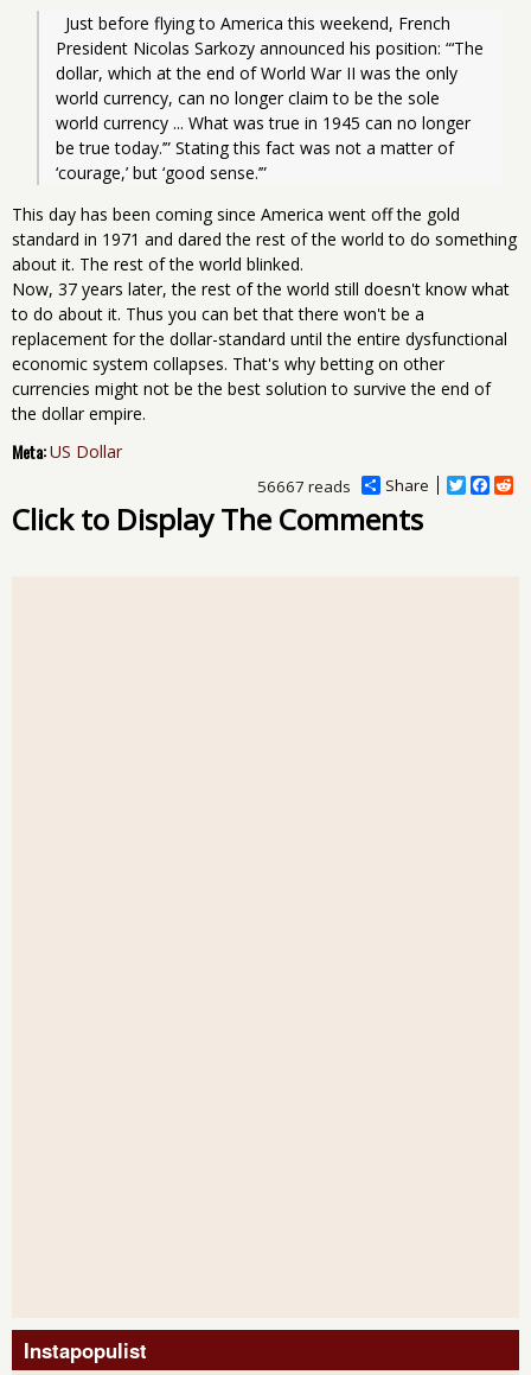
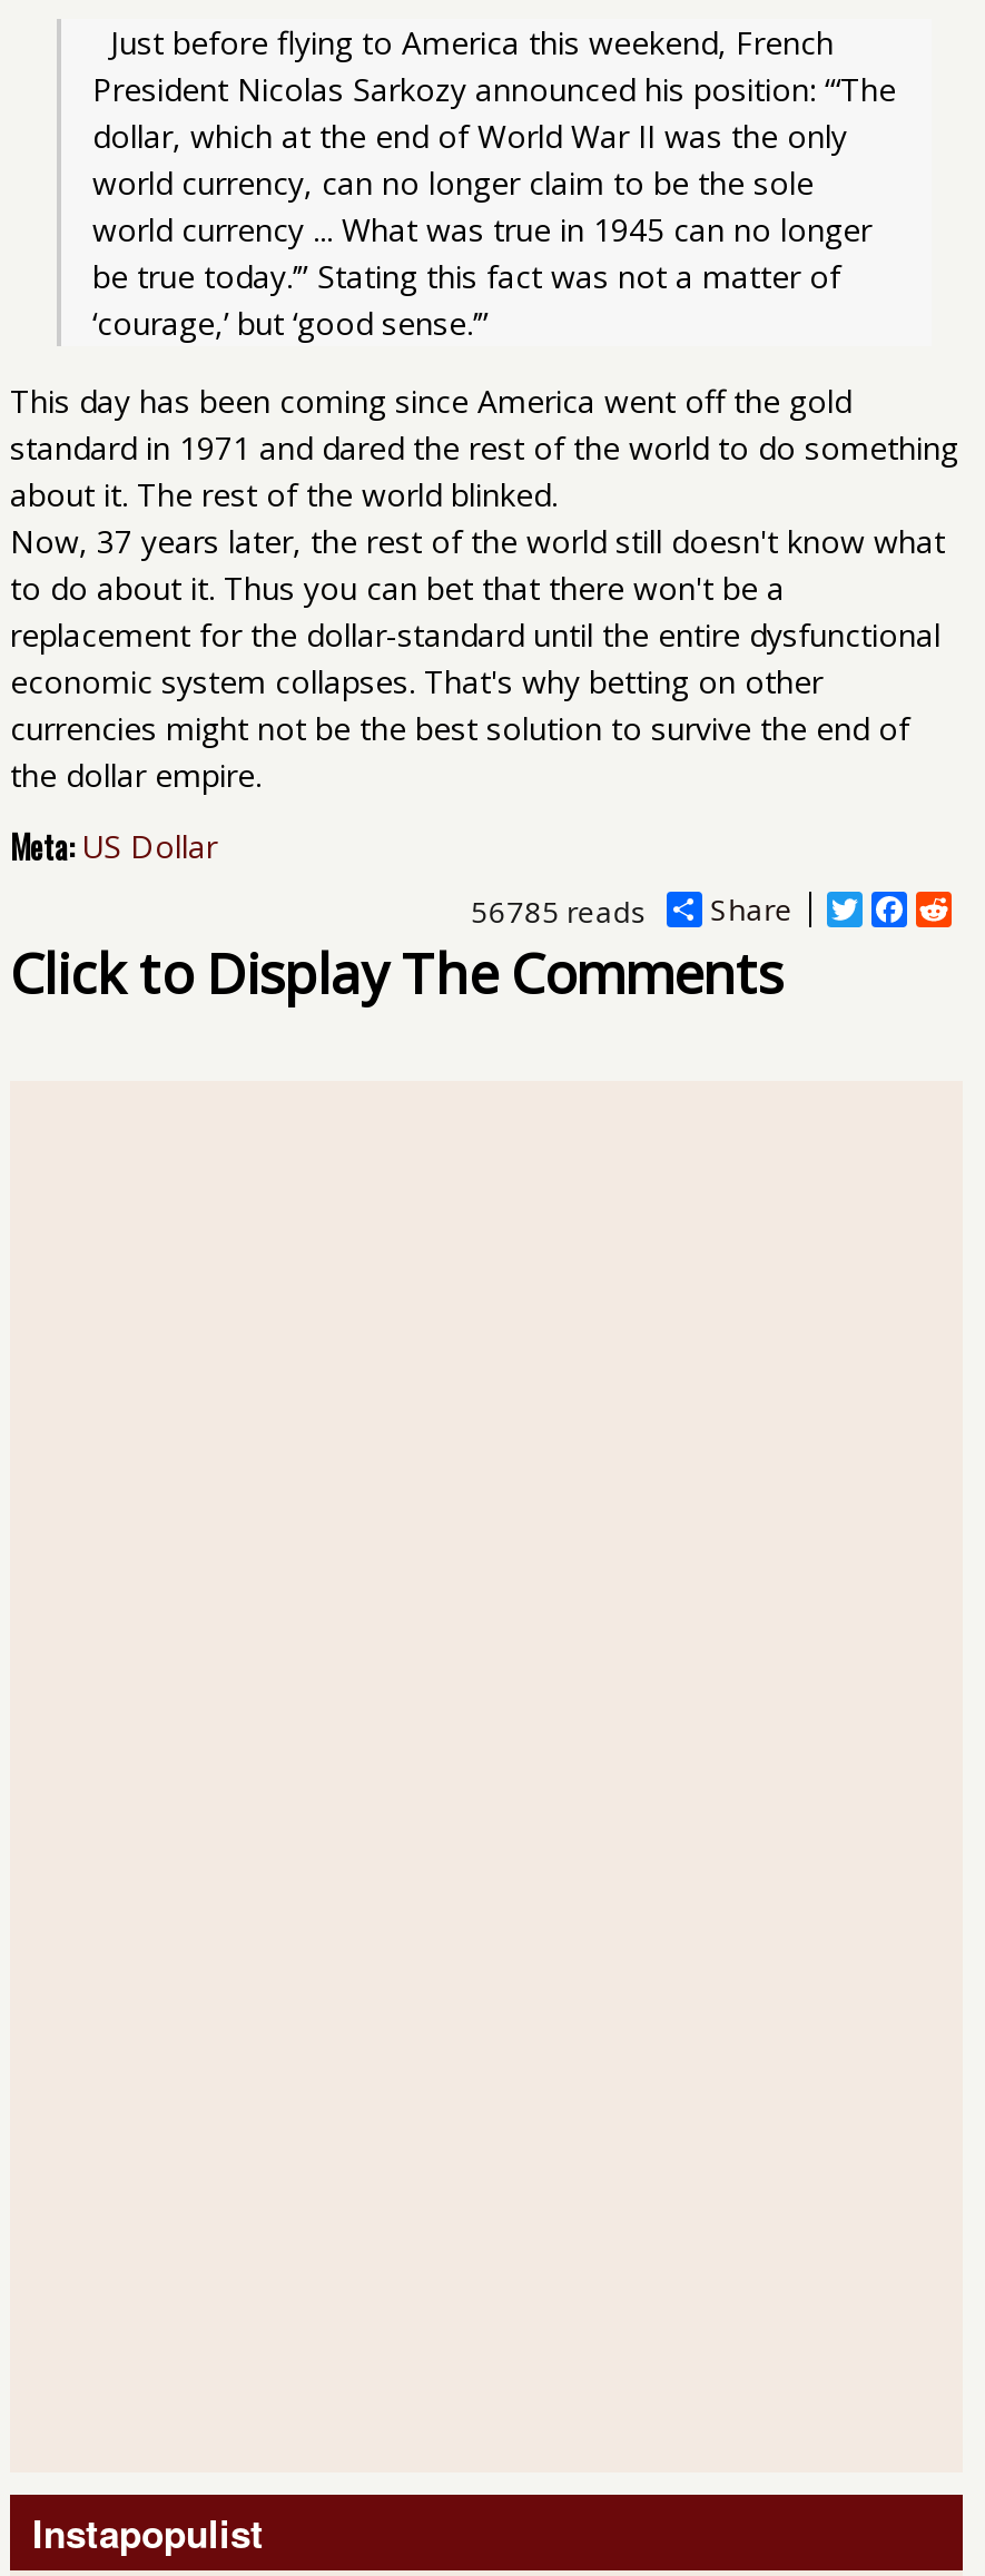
- 56667 reads
+ 56785 reads
